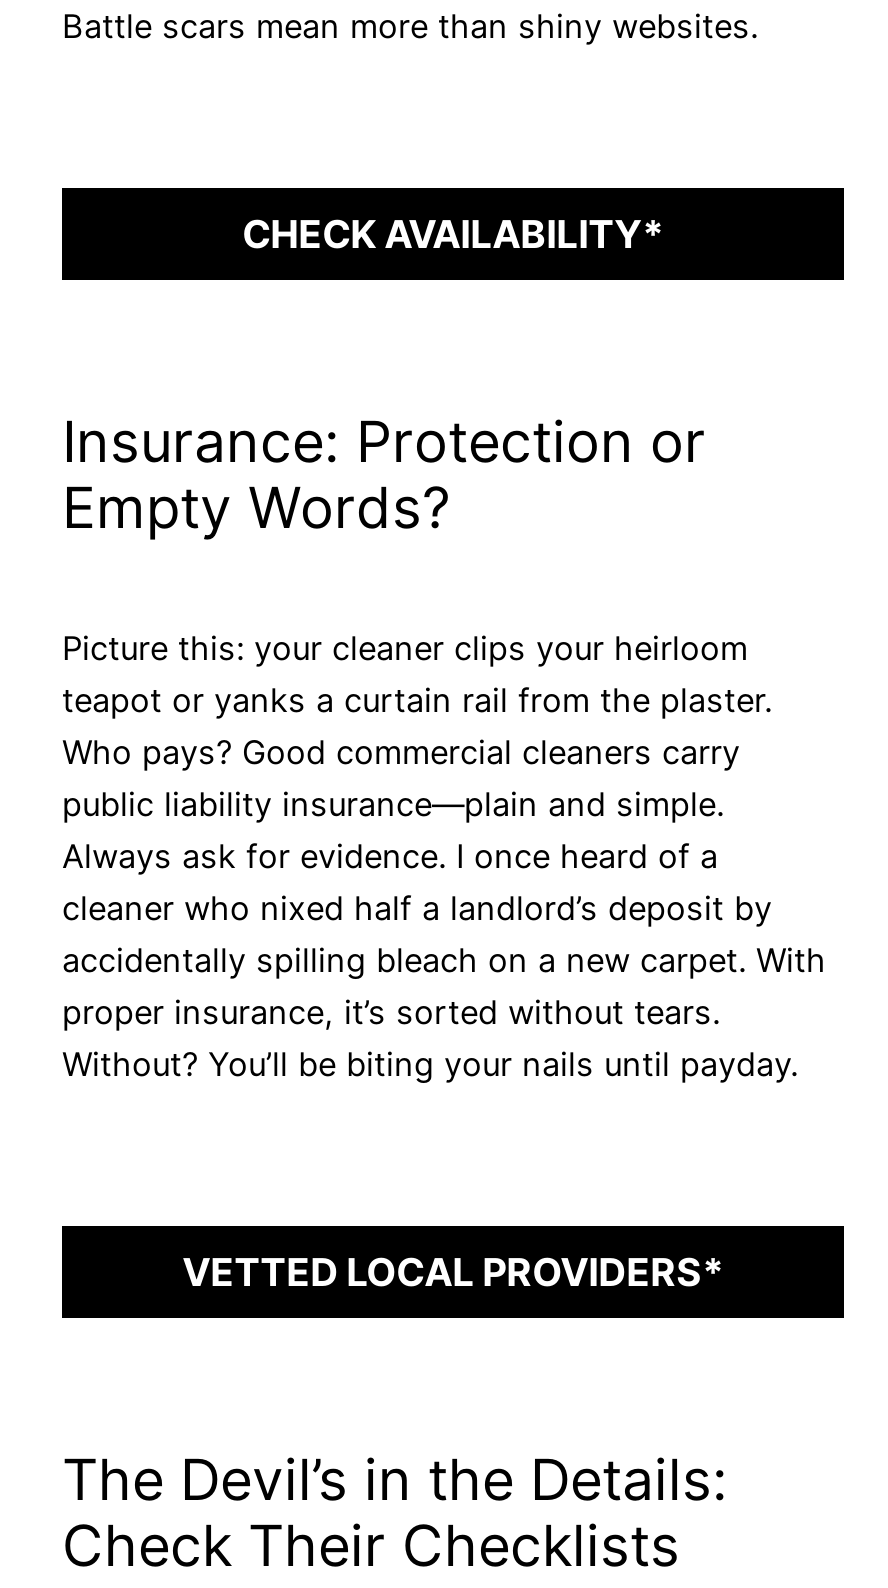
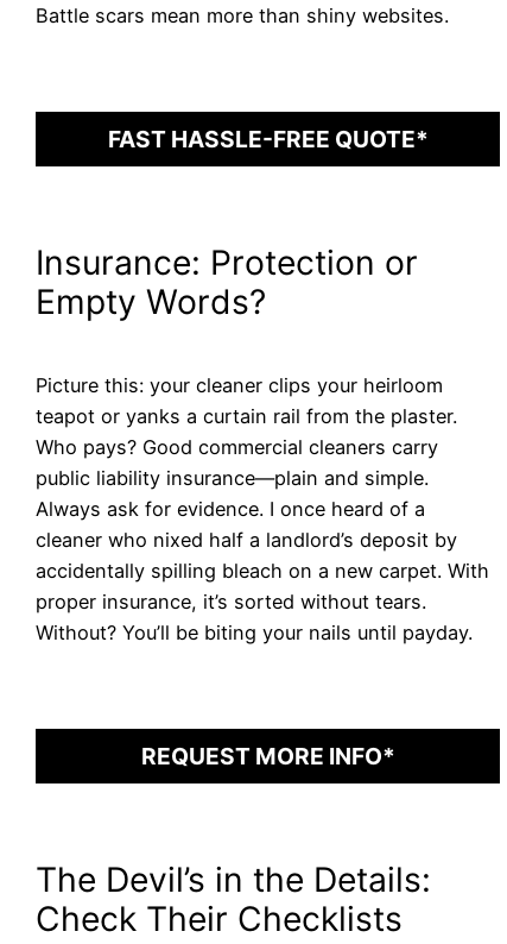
- CHECK AVAILABILITY*
+ FAST HASSLE-FREE QUOTE*

- VETTED LOCAL PROVIDERS*
+ REQUEST MORE INFO*
